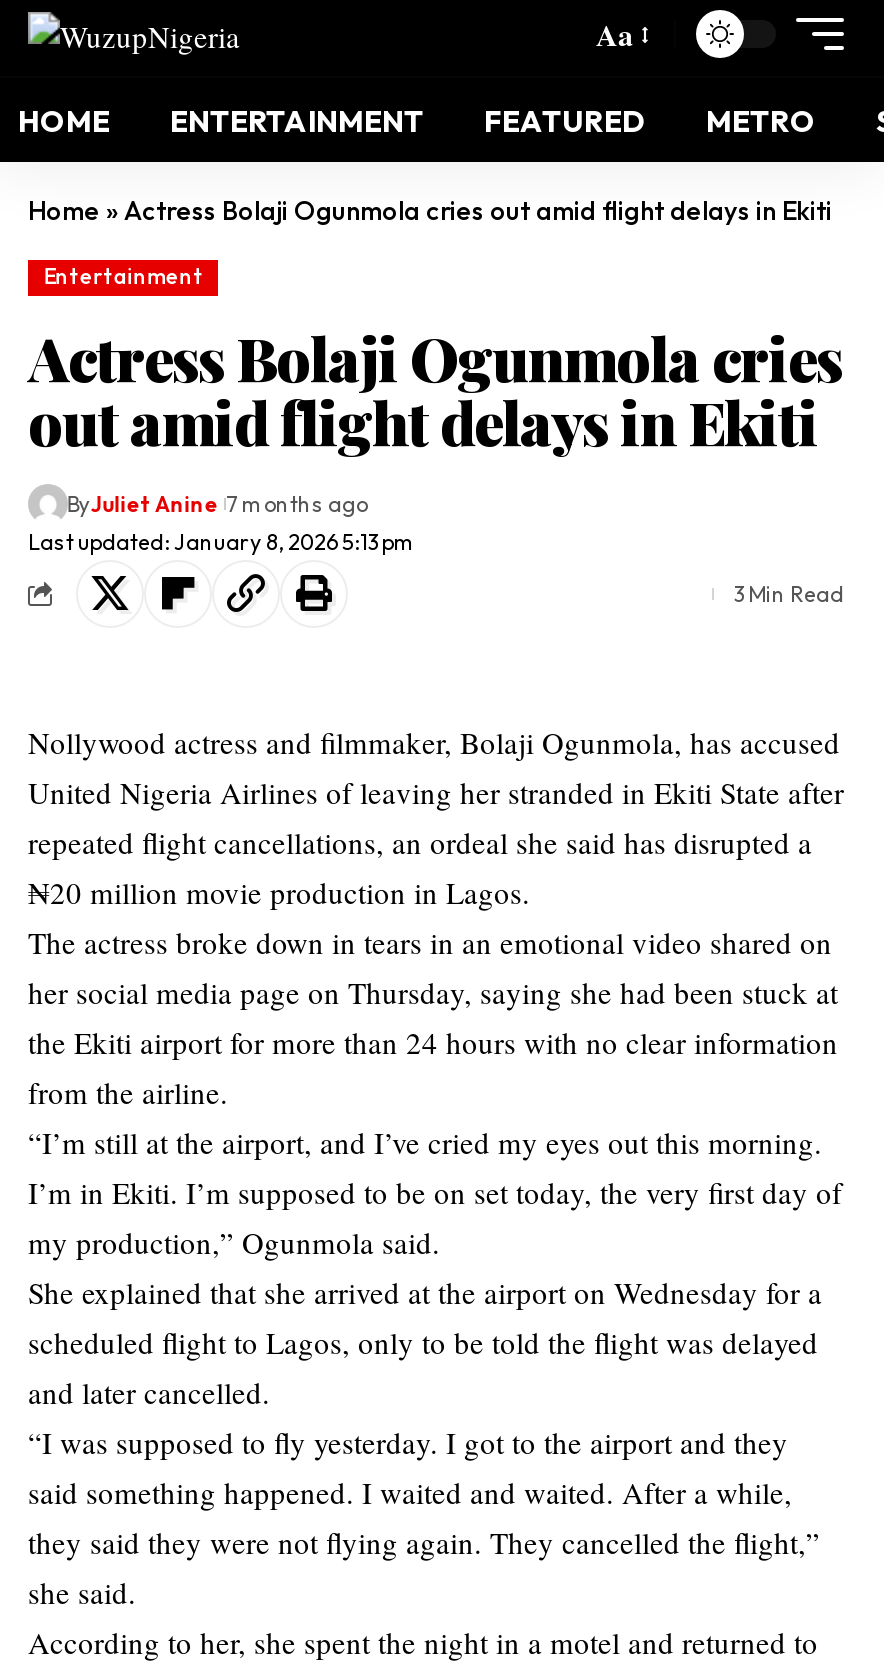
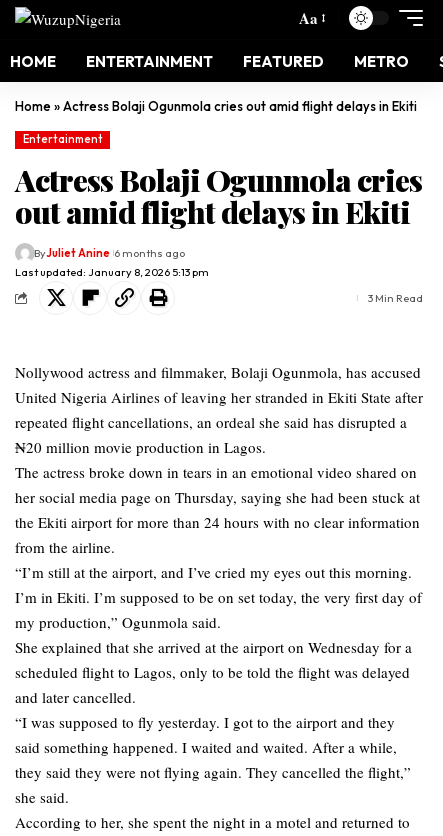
- ByJuliet Anine 7 months ago
+ ByJuliet Anine 6 months ago
